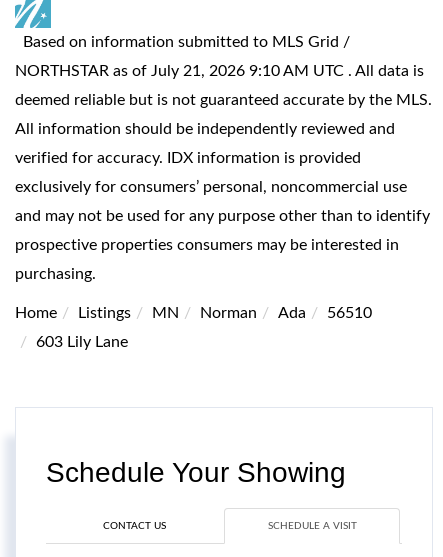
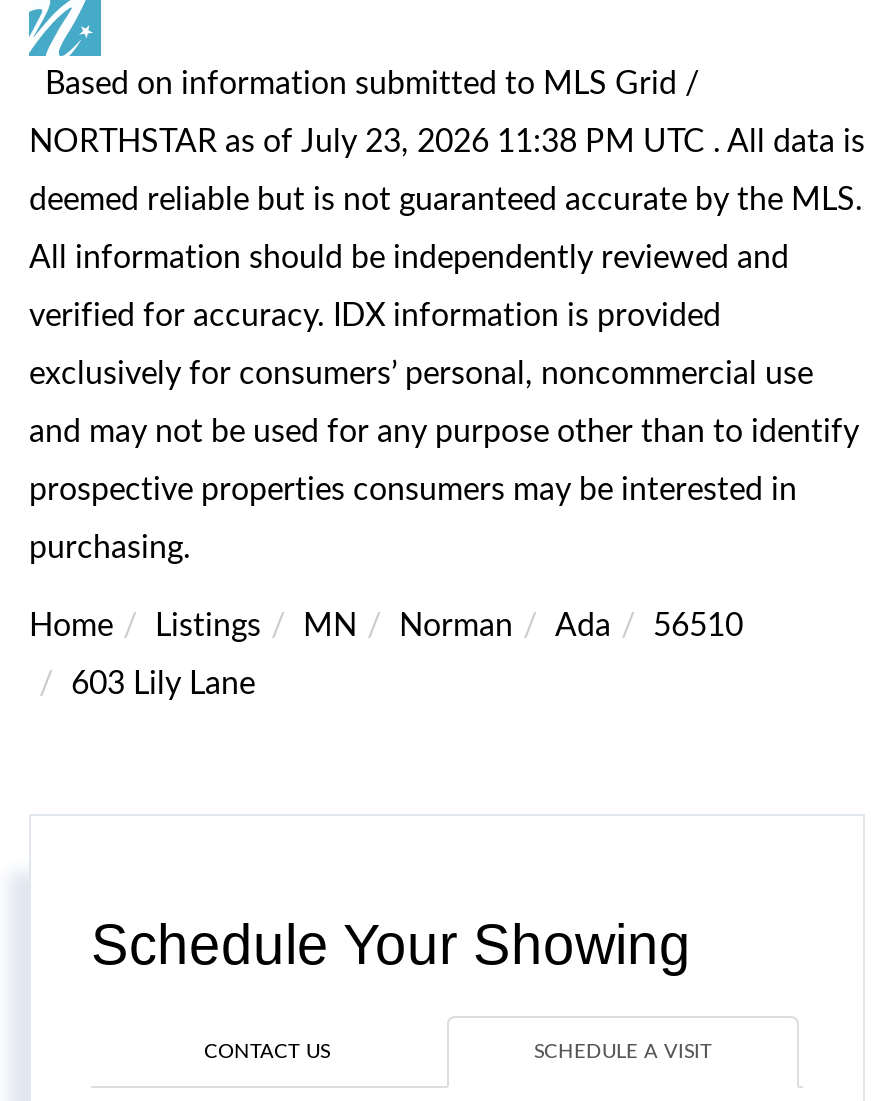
- NORTHSTAR as of July 21, 2026 9:10 AM UTC . All data is
+ NORTHSTAR as of July 23, 2026 11:38 PM UTC . All data is
